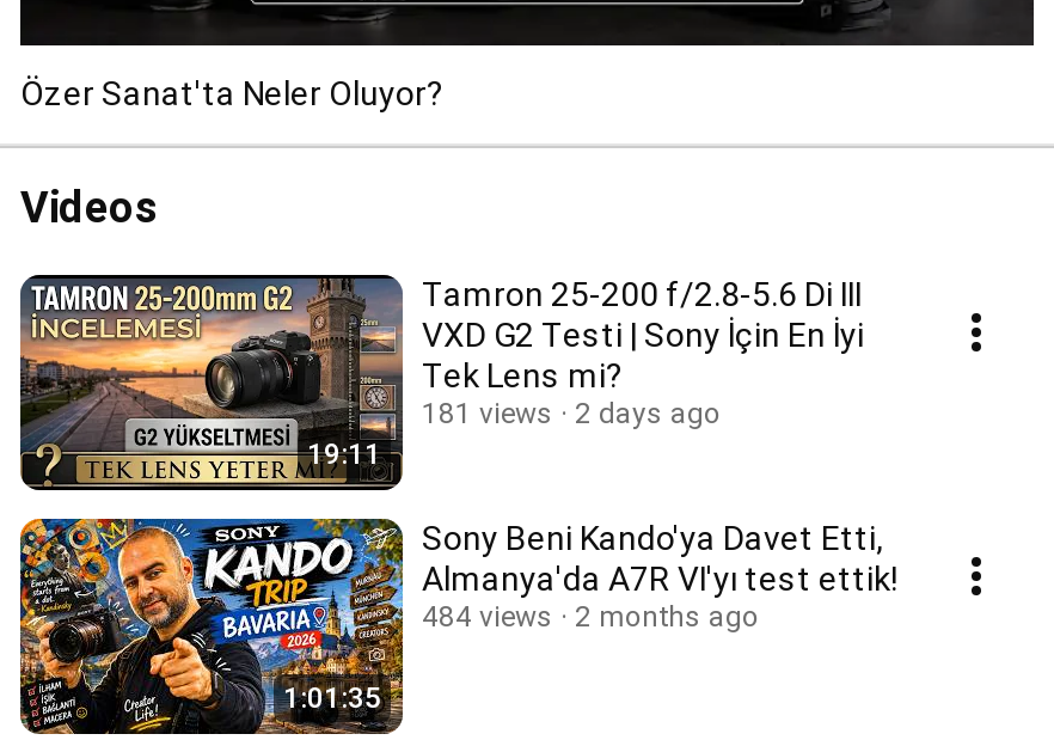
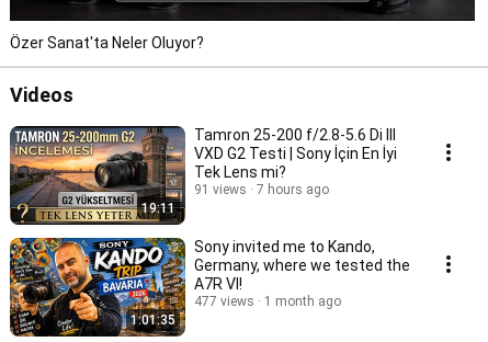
- 181 views
+ 91 views

- 2 days ago
+ 7 hours ago

- Sony Beni Kando'ya Davet Etti,
- Almanya'da A7R VI'yı test ettik!
- 484 views
- 2 months ago
+ Sony invited me to Kando,
+ Germany, where we tested the
+ A7R VI!
+ 477 views
+ 1 month ago
